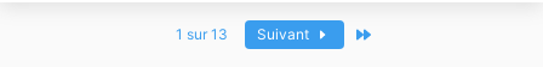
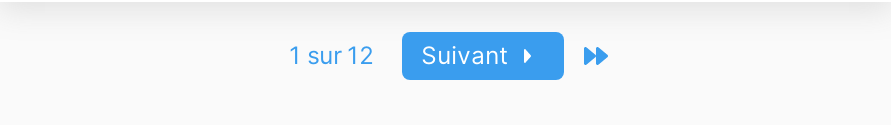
- 1 sur 13 Suivant
+ 1 sur 12 Suivant
